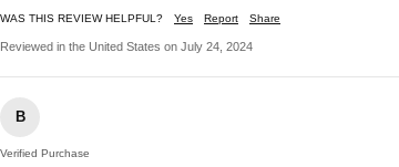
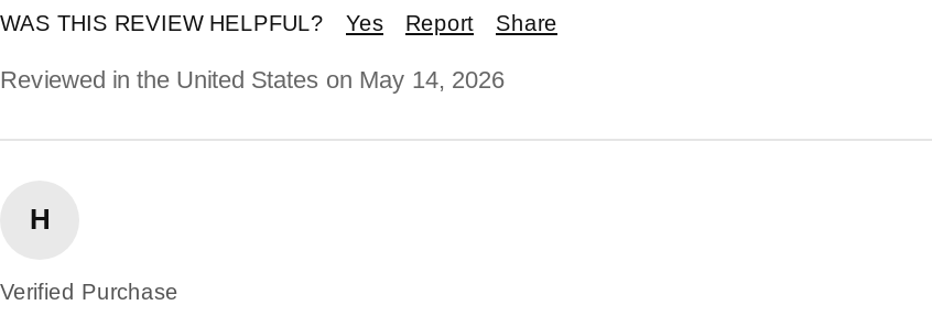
- Reviewed in the United States on July 24, 2024
+ Reviewed in the United States on May 14, 2026

- B
+ H
